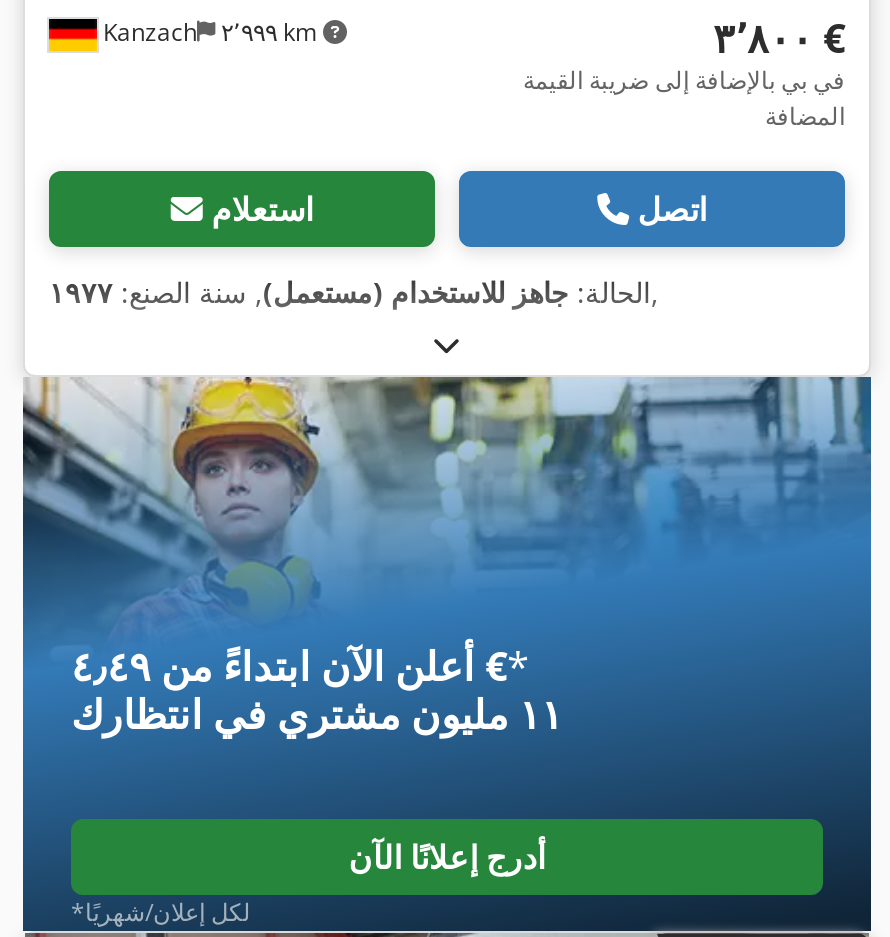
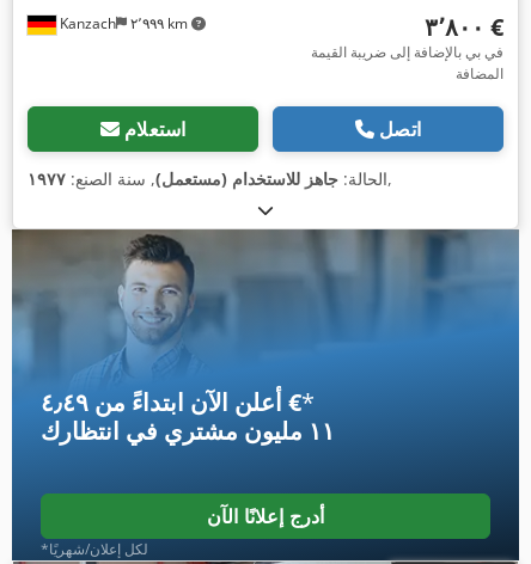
- [image]
+ [image]
